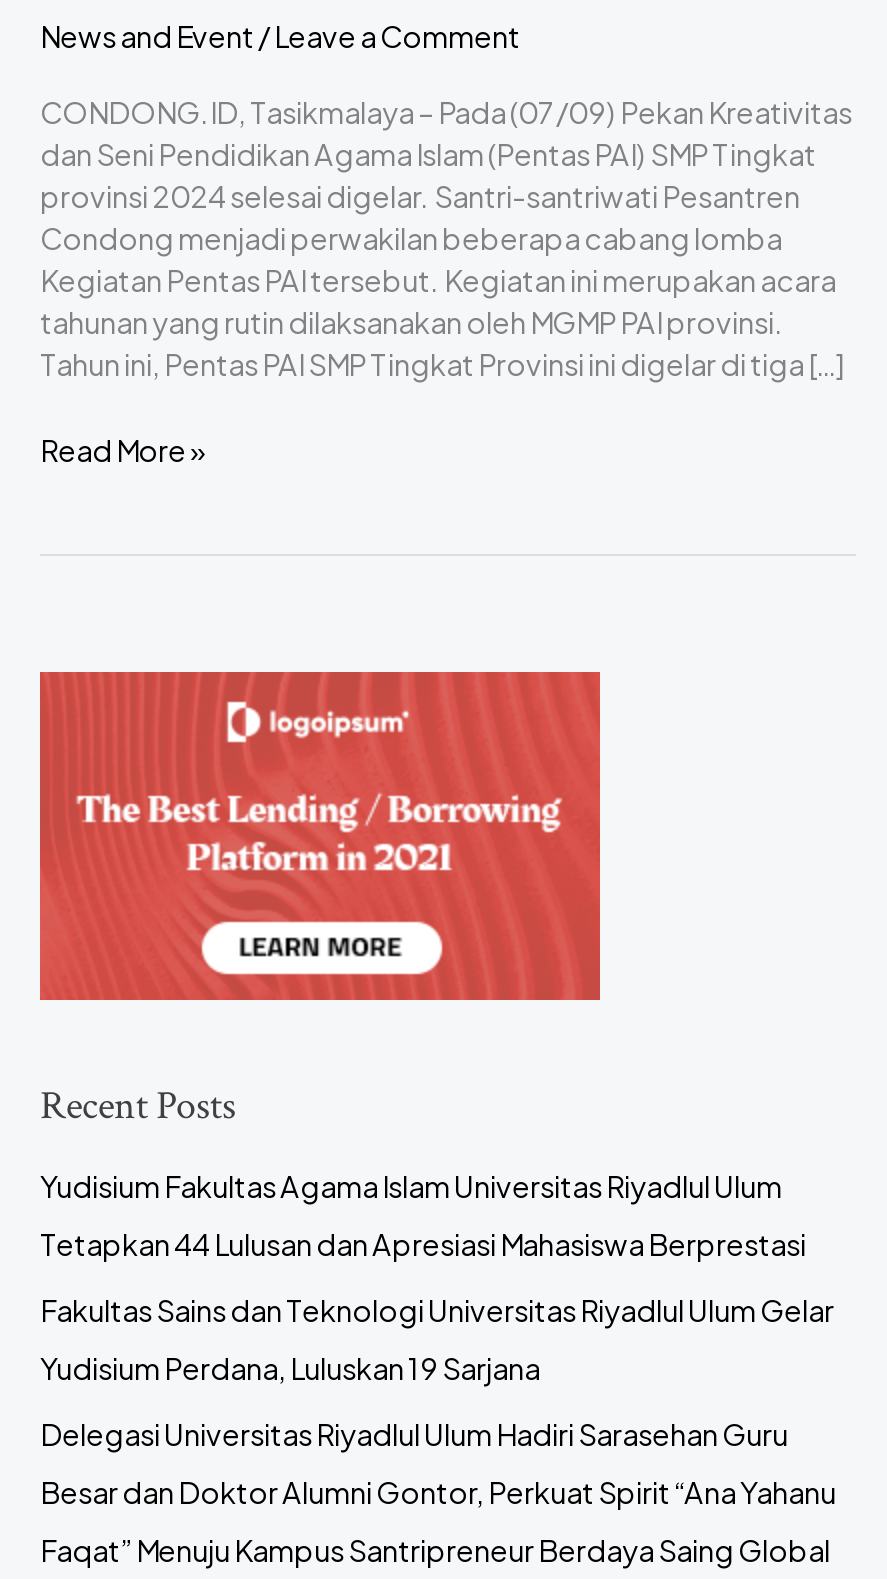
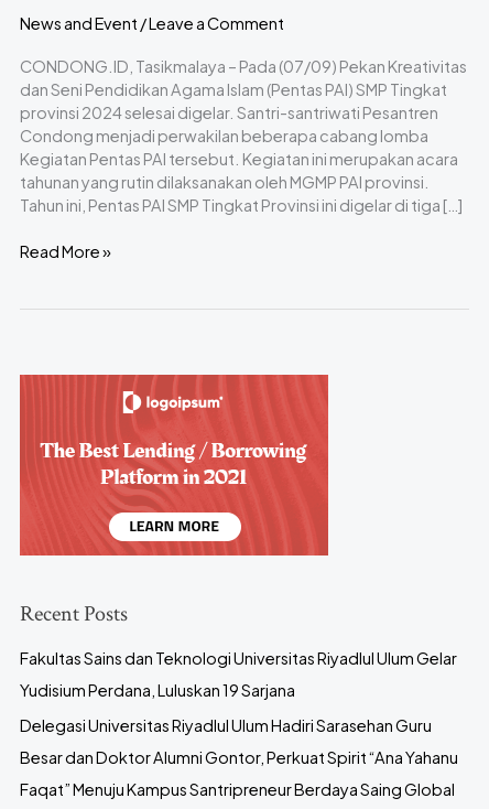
- Yudisium Fakultas Agama Islam Universitas Riyadlul Ulum
- Tetapkan 44 Lulusan dan Apresiasi Mahasiswa Berprestasi
